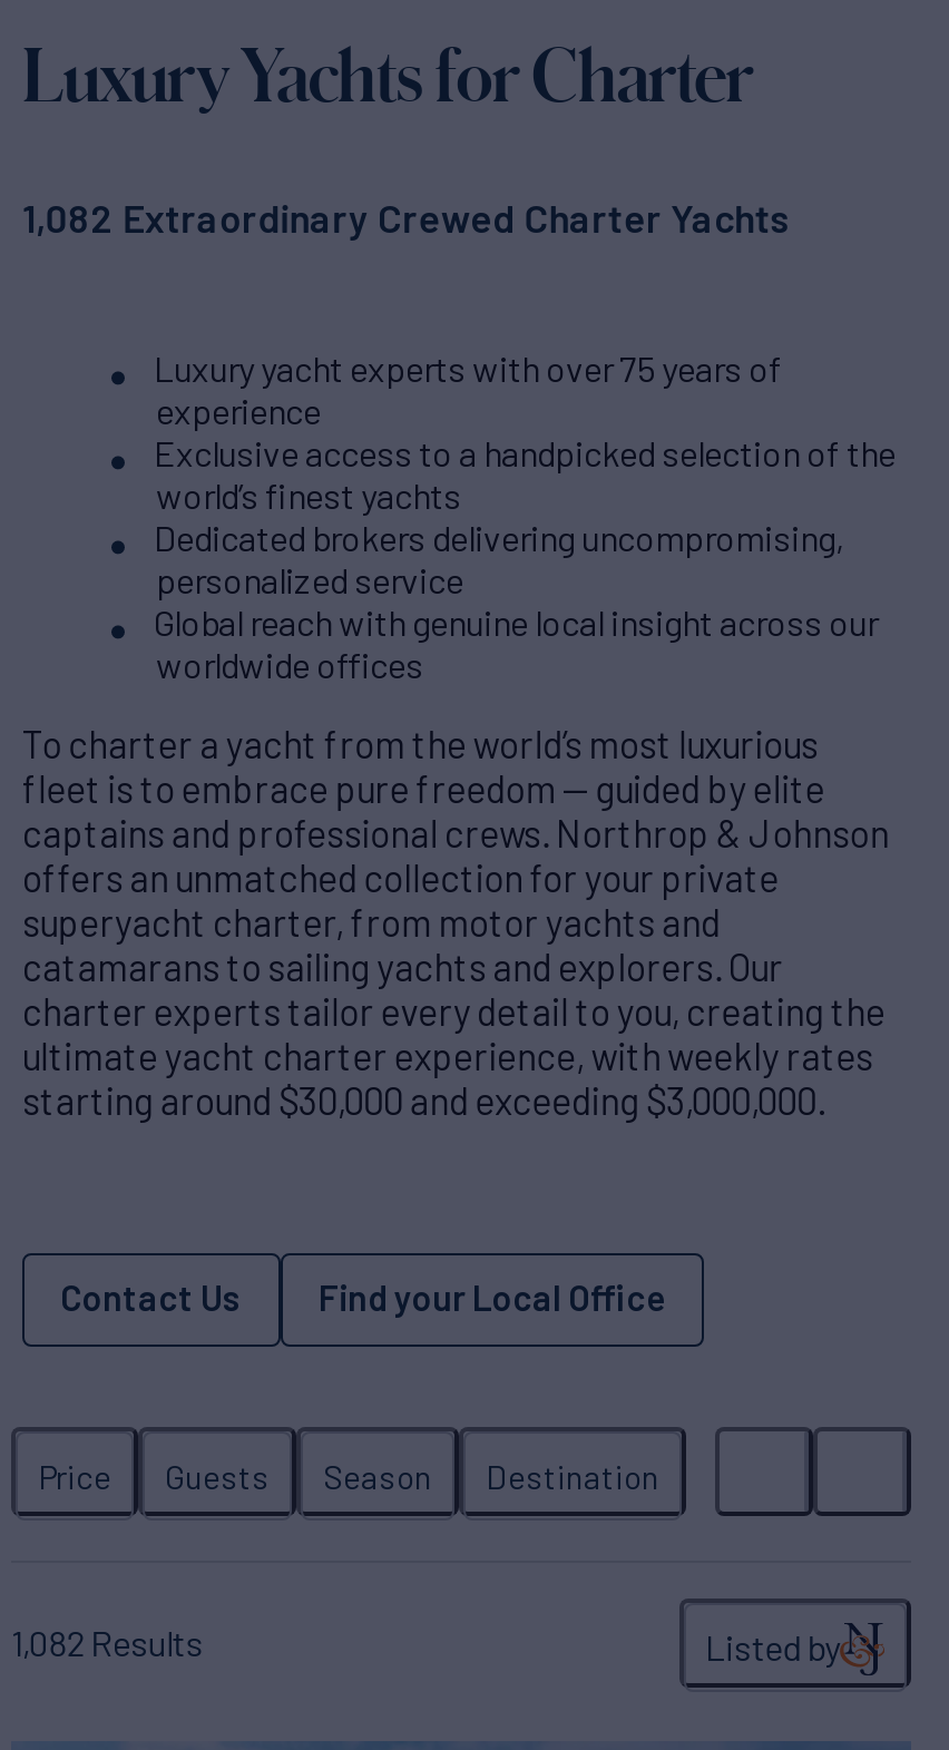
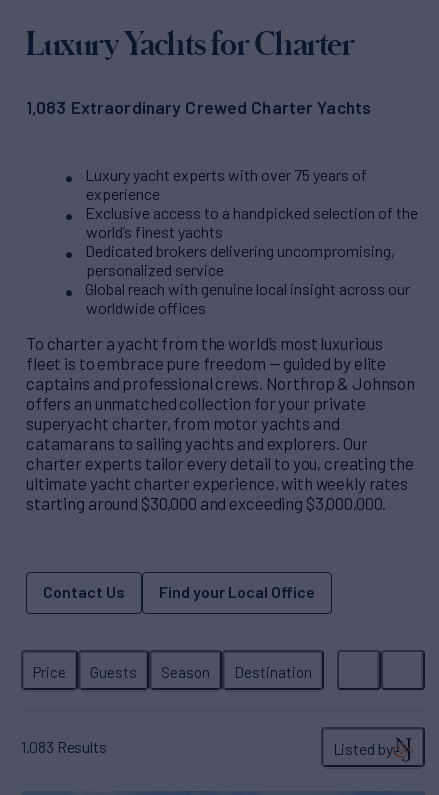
- 1,082 Extraordinary Crewed Charter Yachts
+ 1,083 Extraordinary Crewed Charter Yachts

- 1,082 Results
+ 1,083 Results
